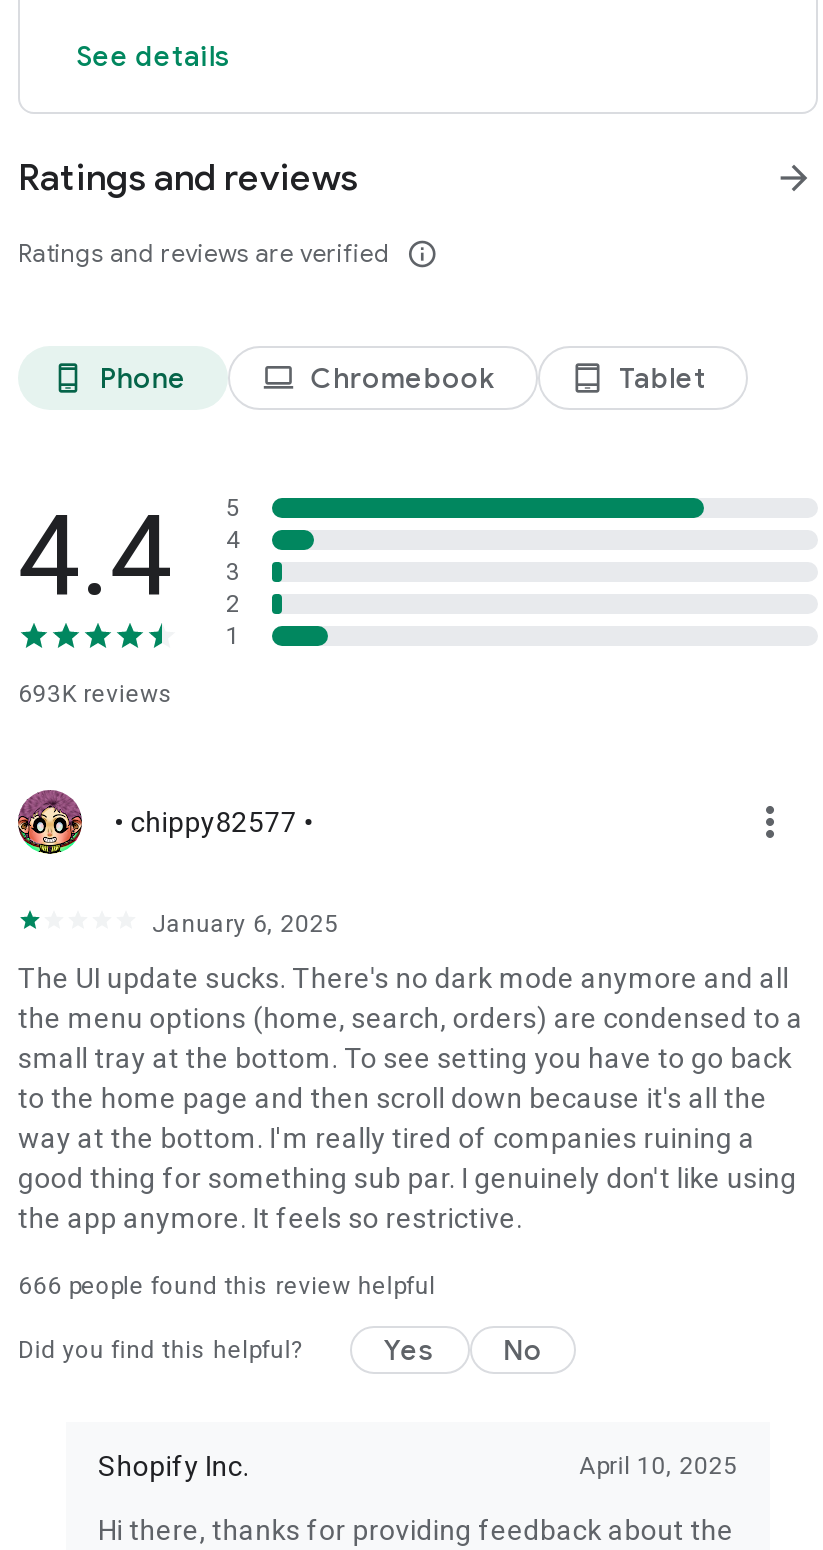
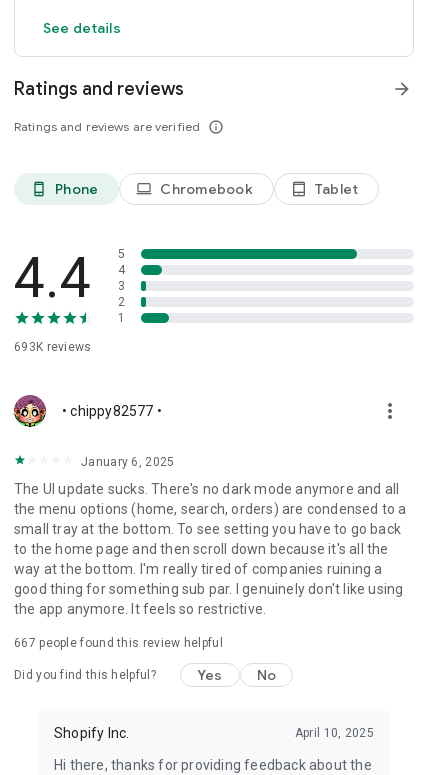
- 666 people found this review helpful
+ 667 people found this review helpful
